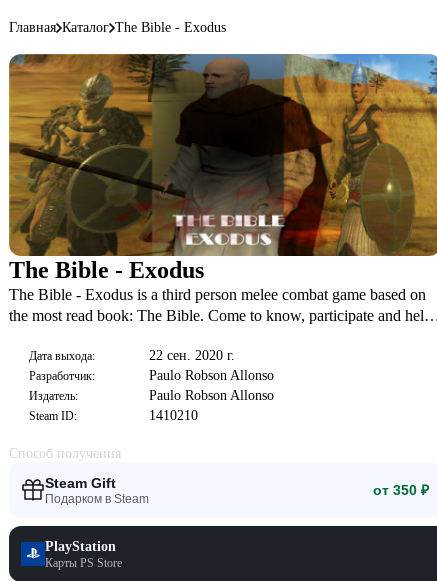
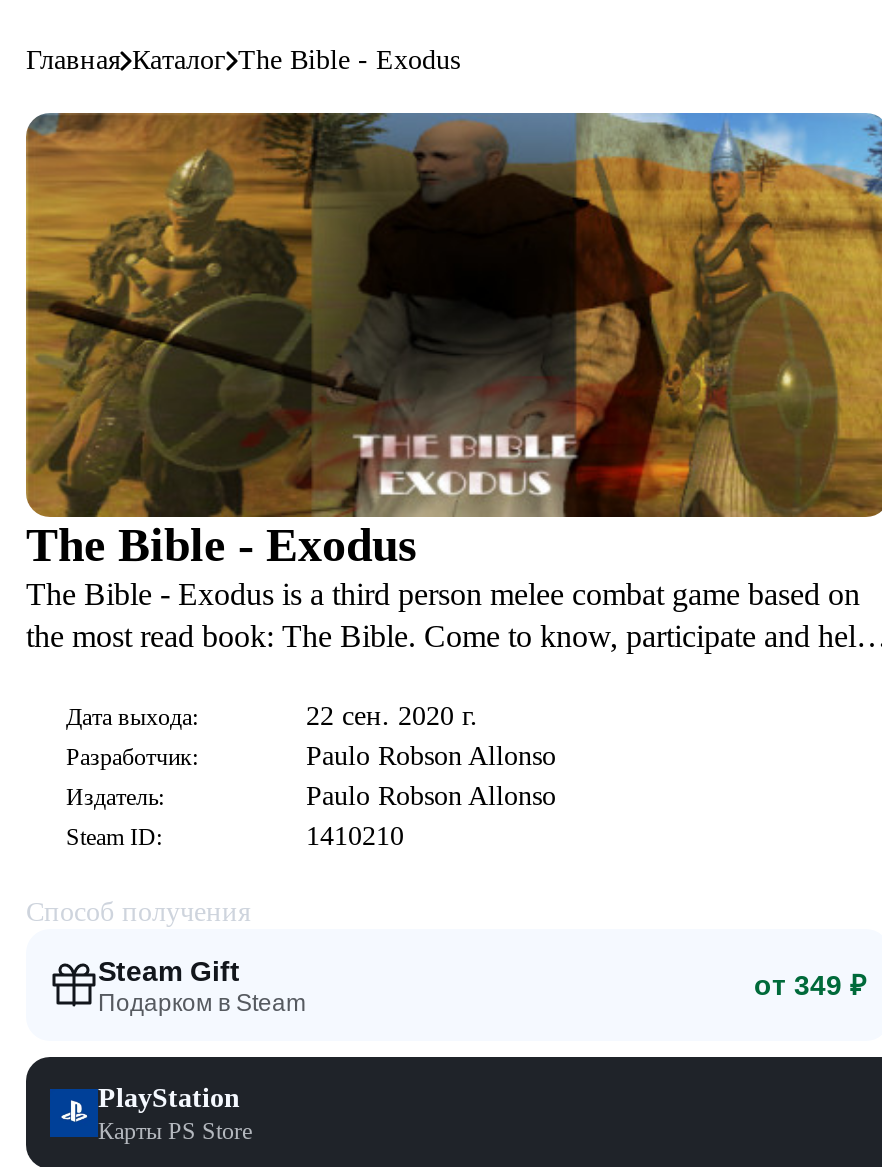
- от 350 ₽
+ от 349 ₽
